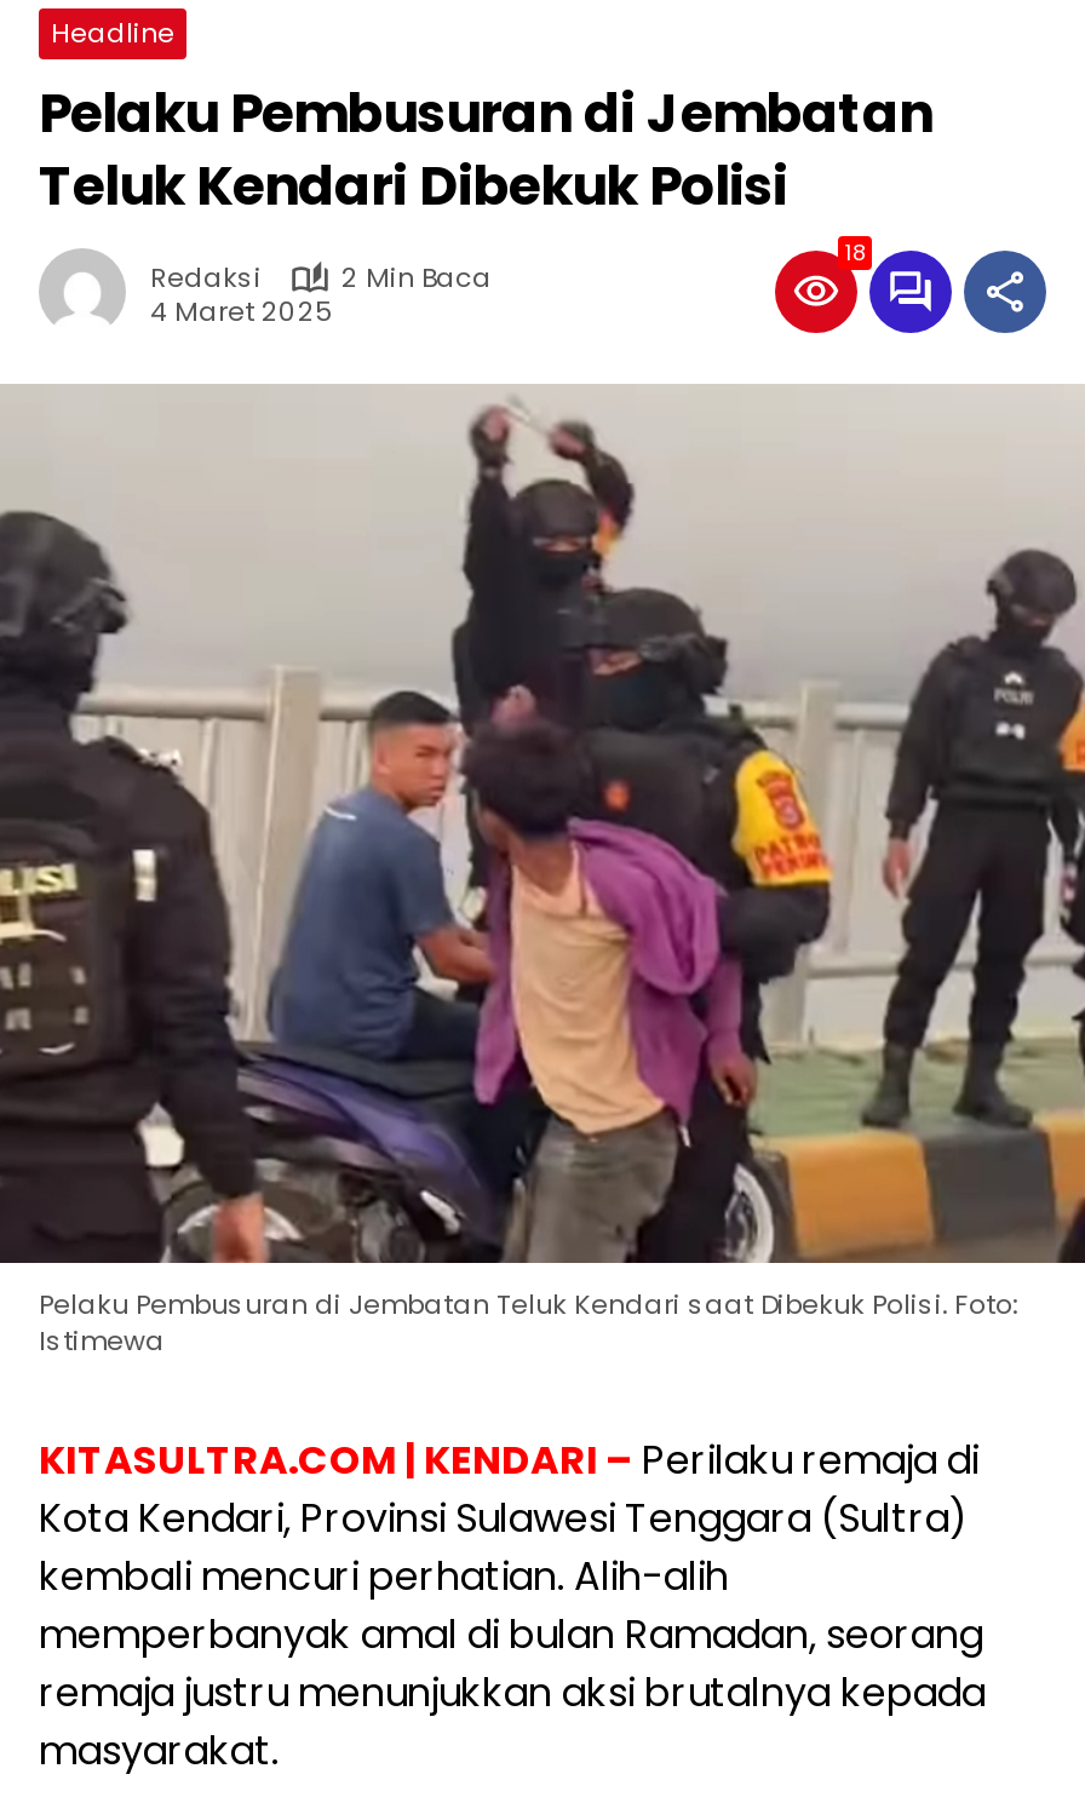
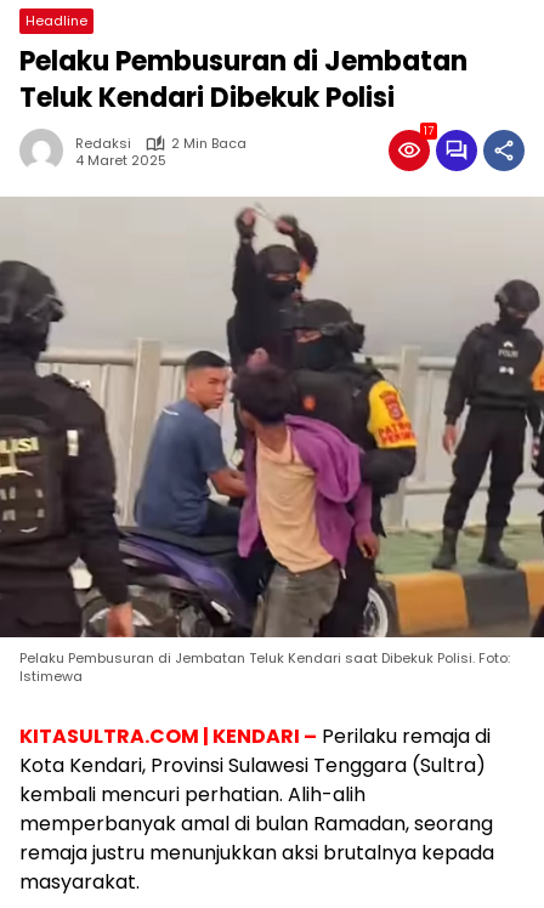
- 18
+ 17
